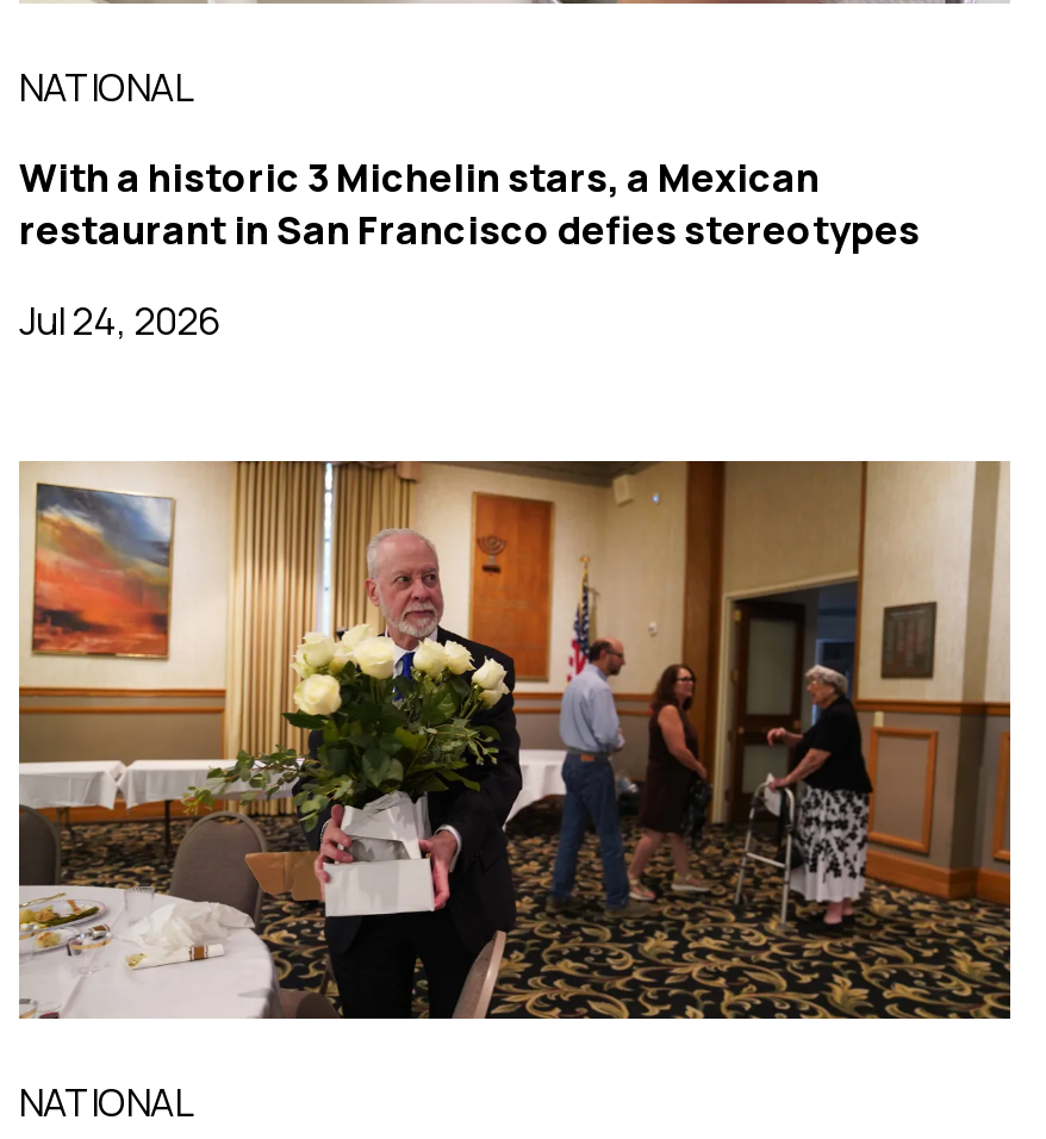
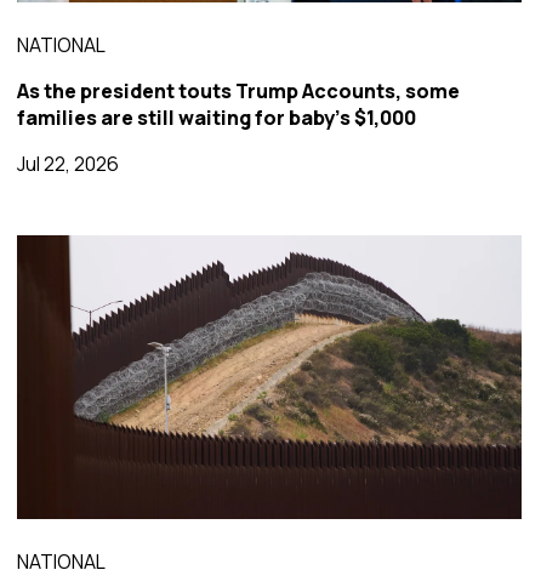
- With a historic 3 Michelin stars, a Mexican
- restaurant in San Francisco defies stereotypes
+ As the president touts Trump Accounts, some
+ families are still waiting for baby's $1,000

- Jul 24, 2026
+ Jul 22, 2026

- [image]
+ [image]
